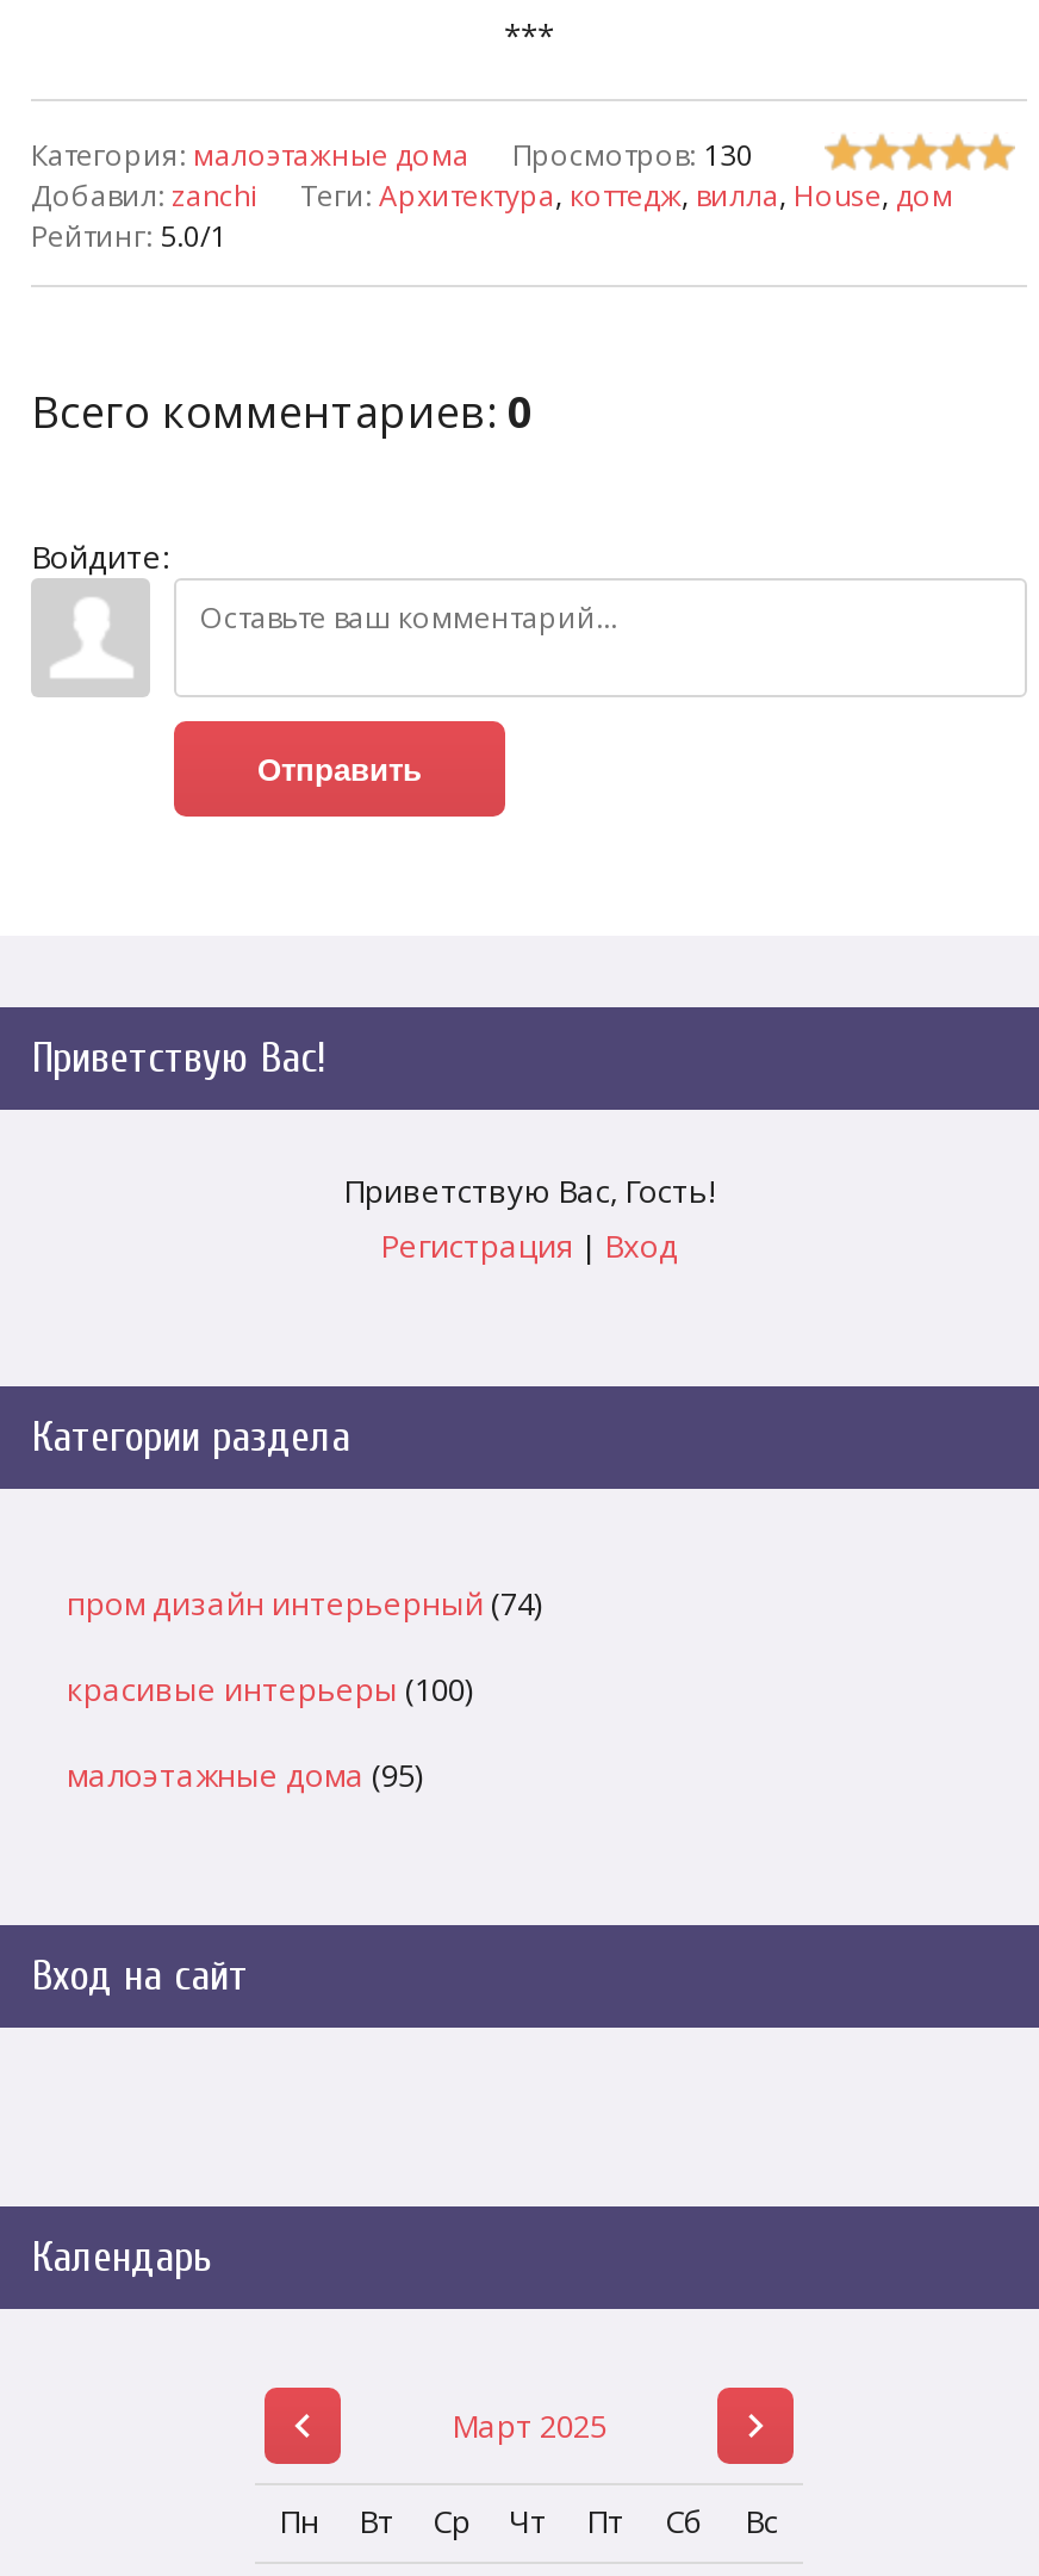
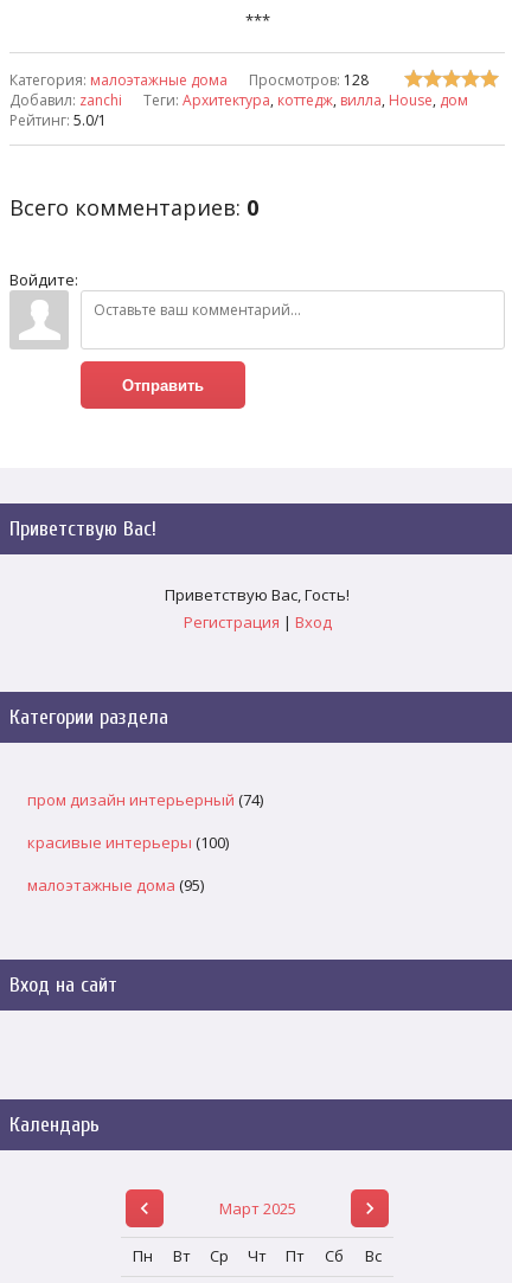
- Категория: малоэтажные дома Просмотров: 130
+ Категория: малоэтажные дома Просмотров: 128
